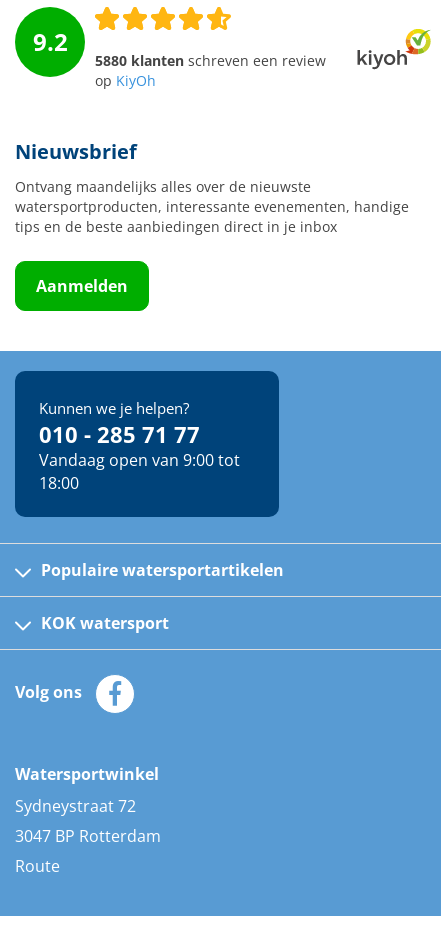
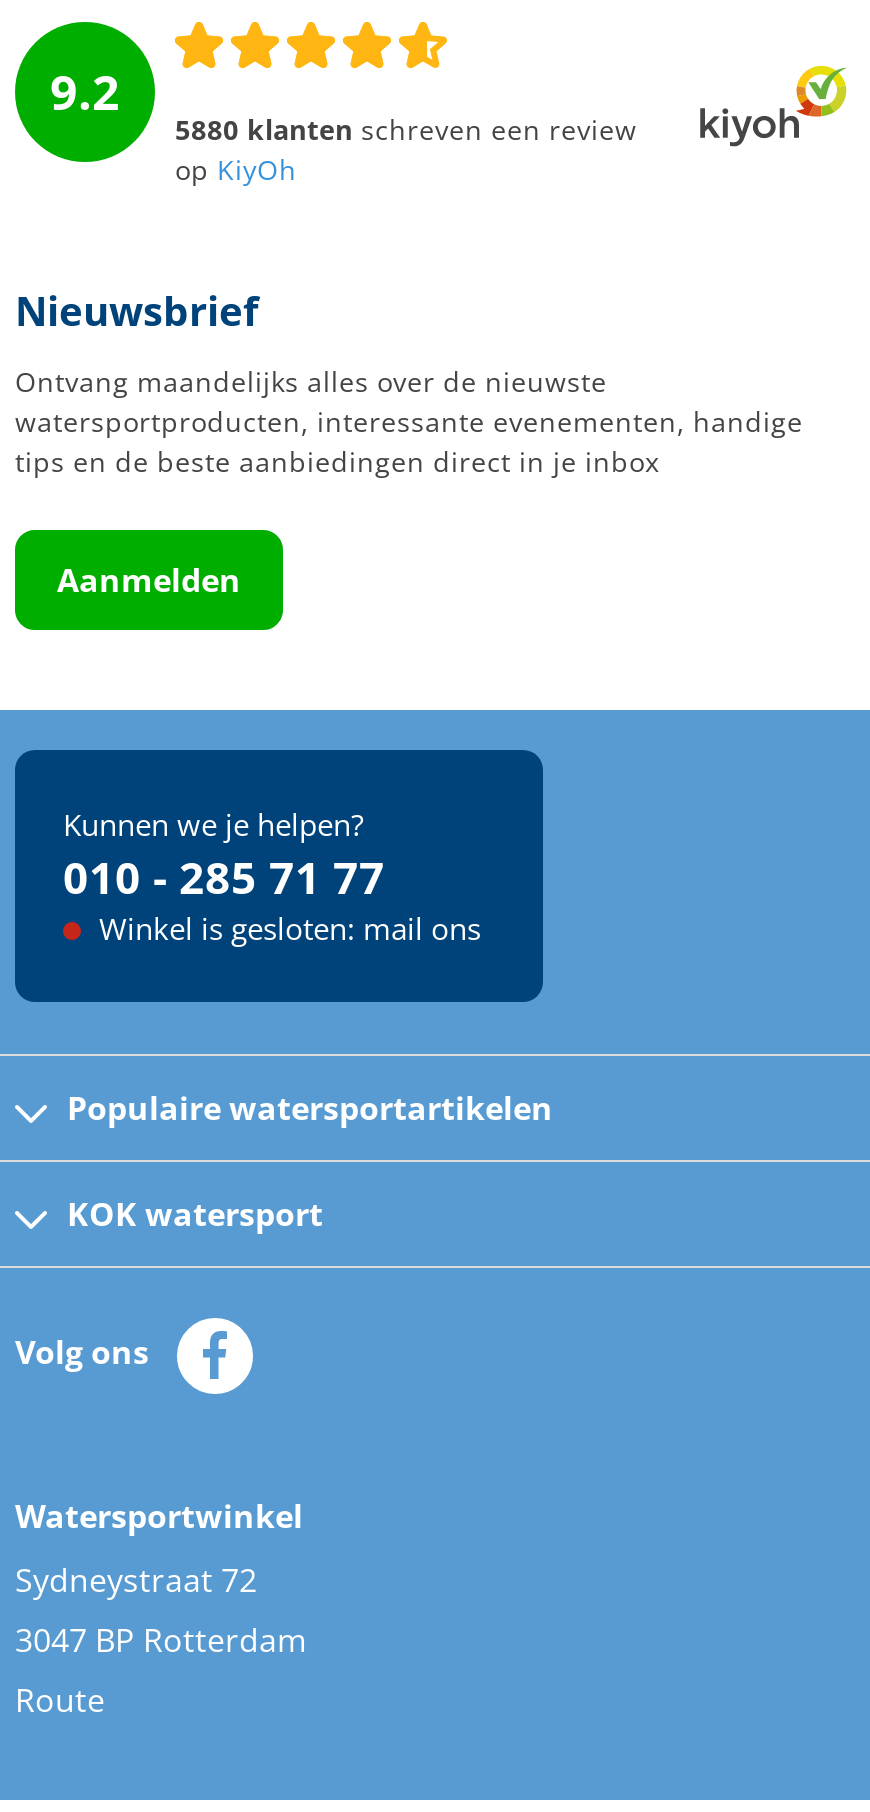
- Vandaag open van 9:00 tot
- 18:00
+ Winkel is gesloten: mail ons
